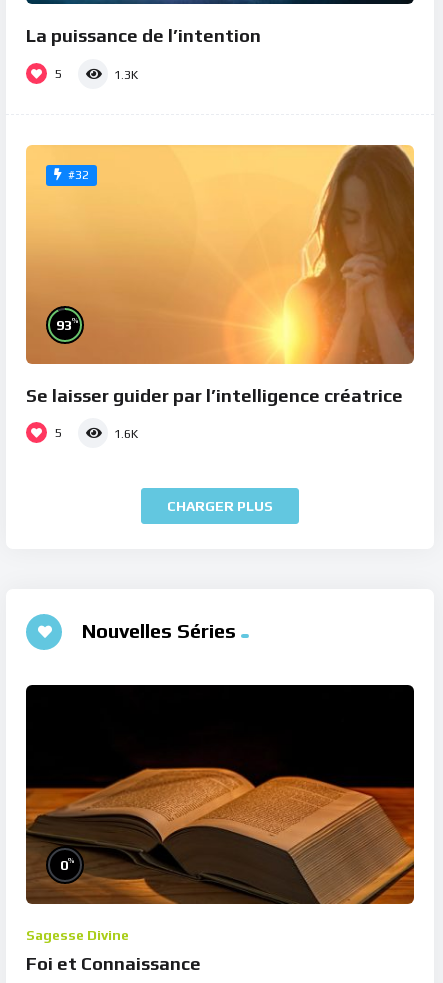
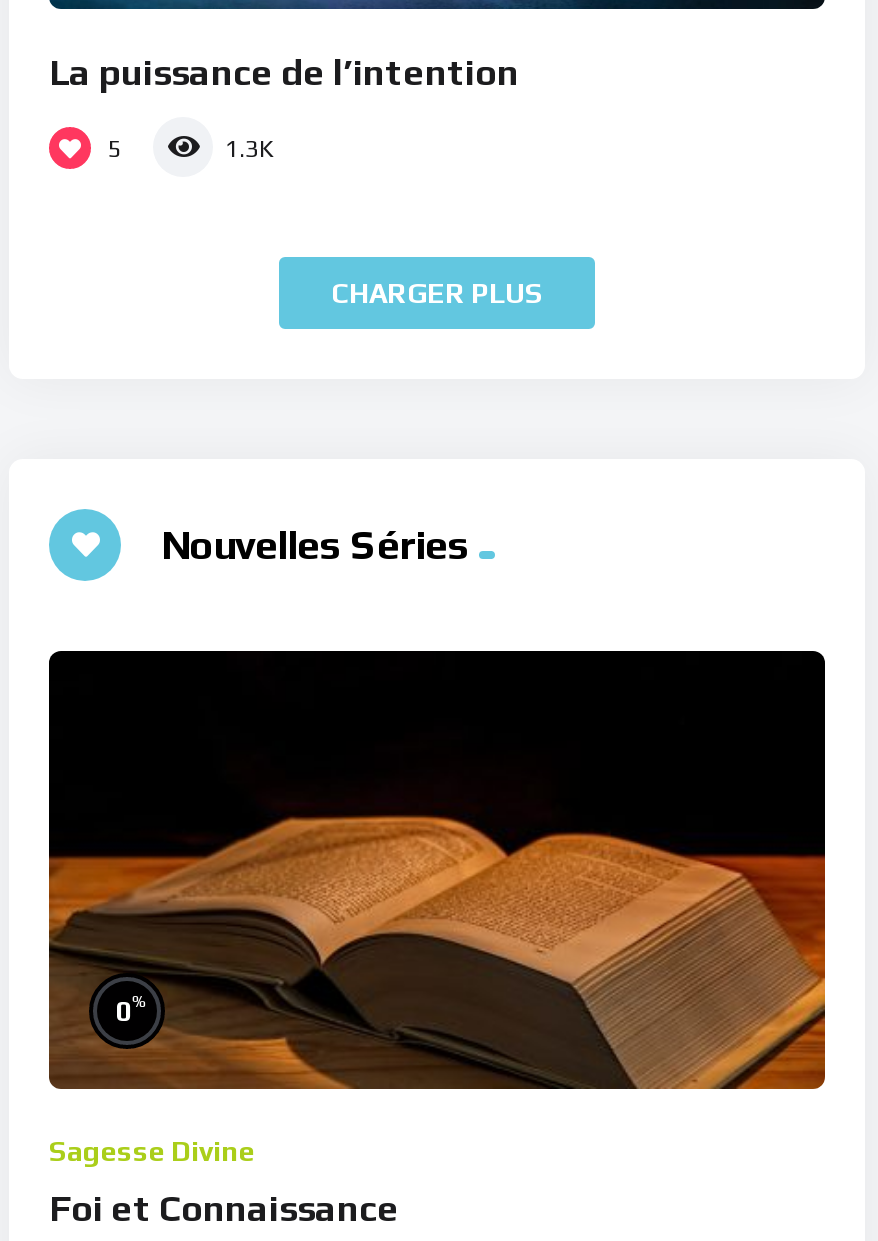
- [image]
- #32

- 93%
- Se laisser guider par l’intelligence créatrice
- 5
- 1.6K
